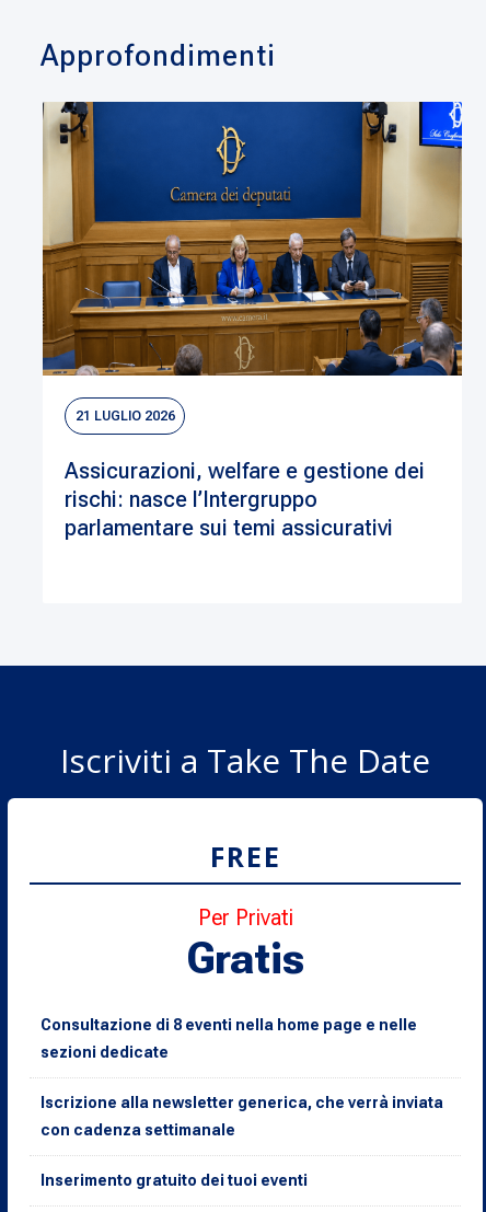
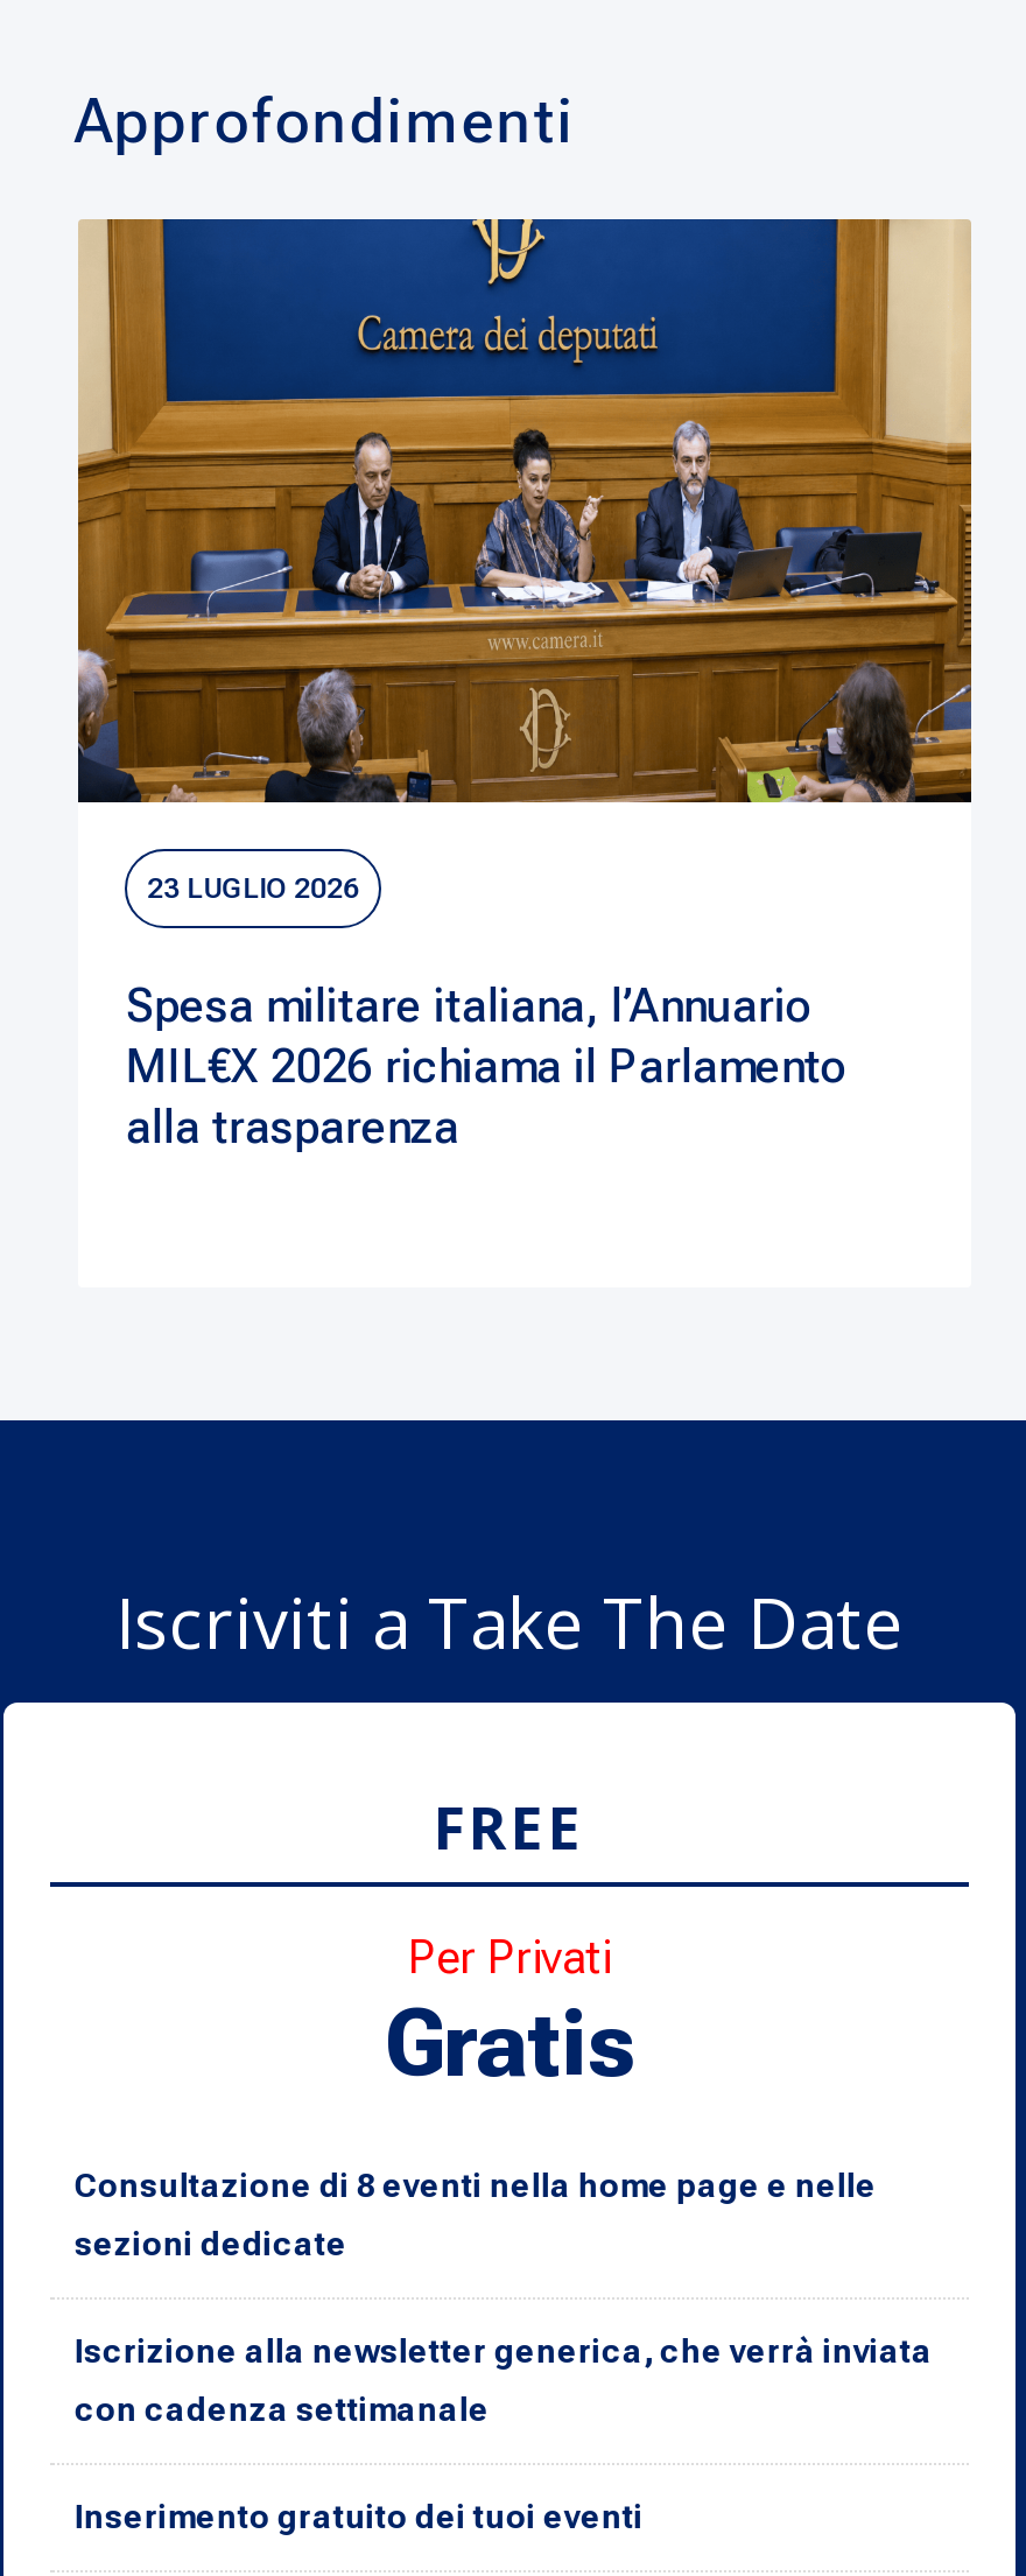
- [image]
- 21 LUGLIO 2026
+ [image]
+ 23 LUGLIO 2026

- Assicurazioni, welfare e gestione dei
- rischi: nasce l’Intergruppo
- parlamentare sui temi assicurativi
+ Spesa militare italiana, l’Annuario
+ MIL€X 2026 richiama il Parlamento
+ alla trasparenza
